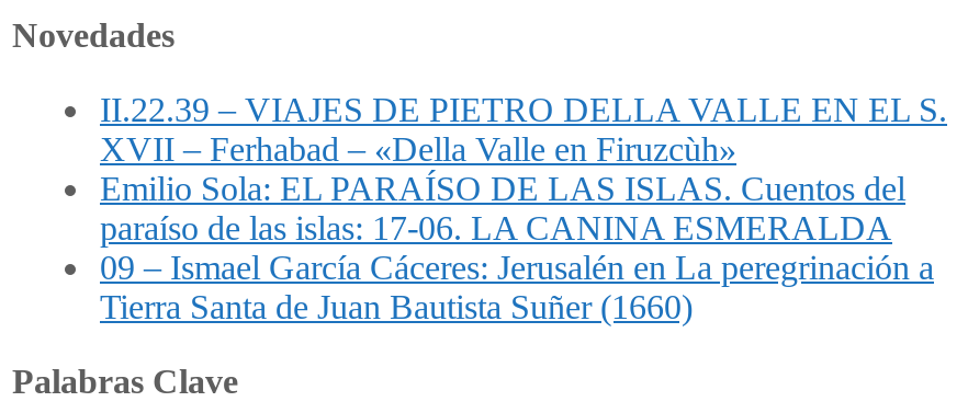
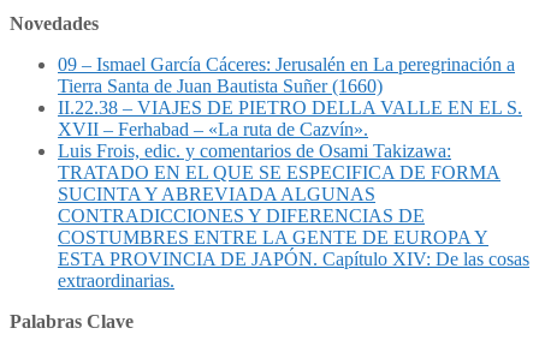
- II.22.39 – VIAJES DE PIETRO DELLA VALLE EN EL S.
- XVII – Ferhabad – «Della Valle en Firuzcùh»
- Emilio Sola: EL PARAÍSO DE LAS ISLAS. Cuentos del
- paraíso de las islas: 17-06. LA CANINA ESMERALDA

moved up: 09 – Ismael García Cáceres: Jerusalén en La peregrinación a | Tierra Santa de Juan Bautista Suñer (1660)

+ II.22.38 – VIAJES DE PIETRO DELLA VALLE EN EL S.
+ XVII – Ferhabad – «La ruta de Cazvín».
+ Luis Frois, edic. y comentarios de Osami Takizawa:
+ TRATADO EN EL QUE SE ESPECIFICA DE FORMA
+ SUCINTA Y ABREVIADA ALGUNAS
+ CONTRADICCIONES Y DIFERENCIAS DE
+ COSTUMBRES ENTRE LA GENTE DE EUROPA Y
+ ESTA PROVINCIA DE JAPÓN. Capítulo XIV: De las cosas
+ extraordinarias.
